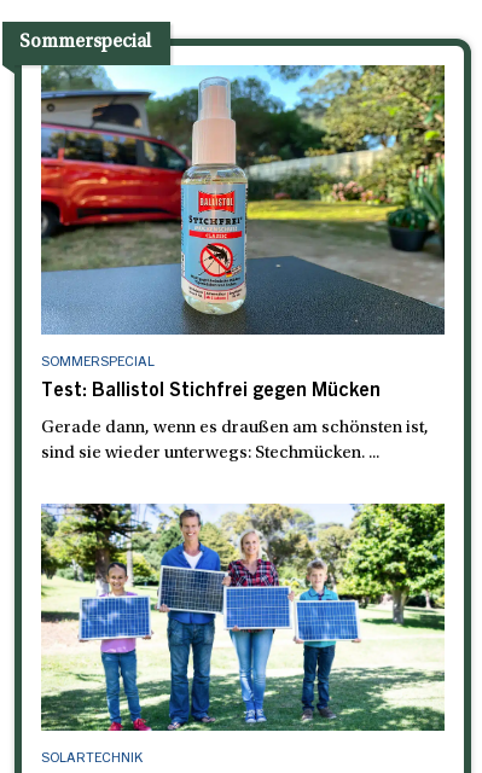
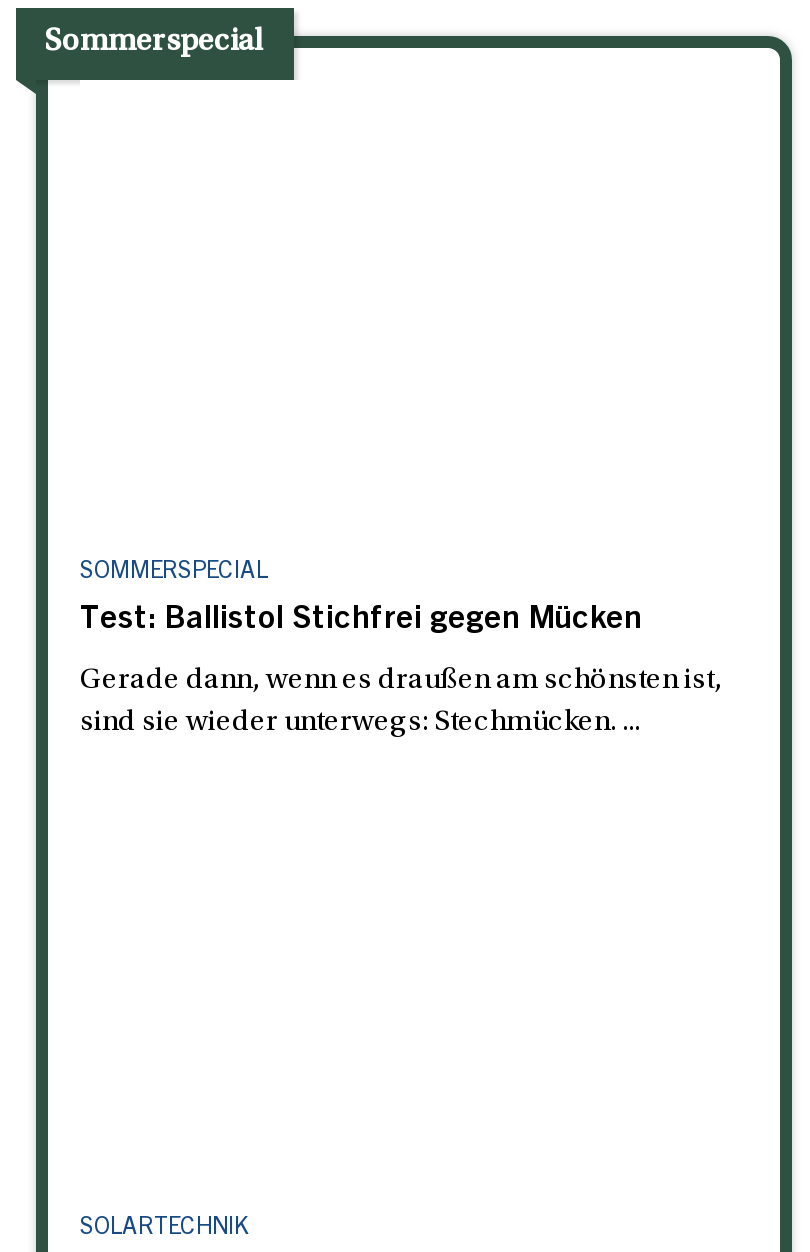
- [image]

- [image]
